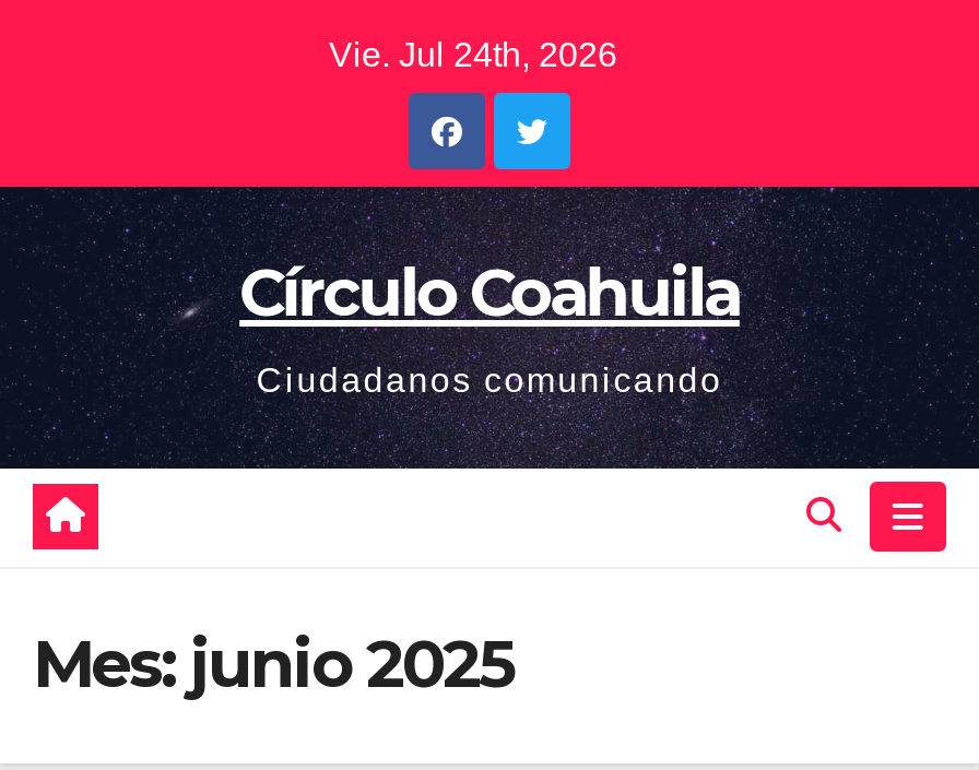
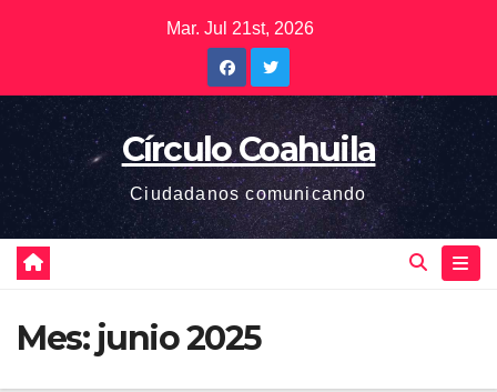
- Vie. Jul 24th, 2026
+ Mar. Jul 21st, 2026
